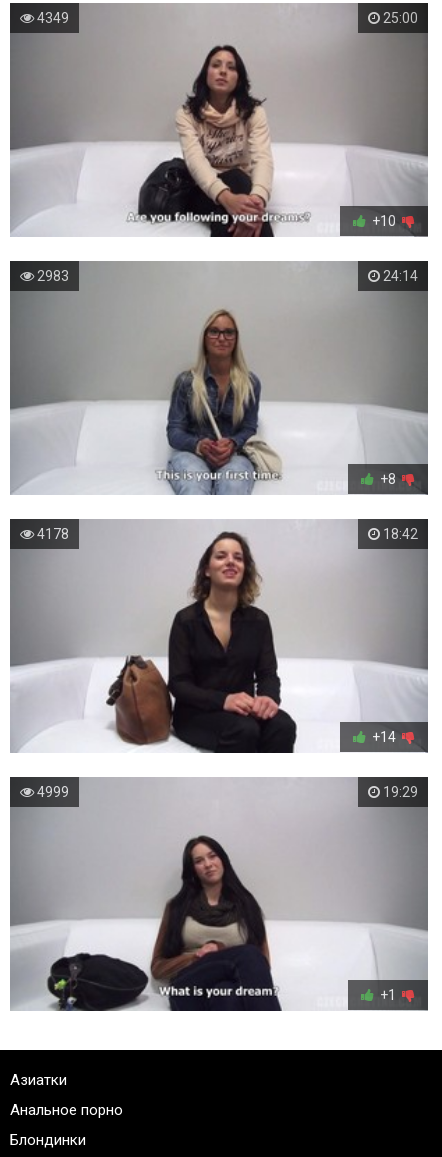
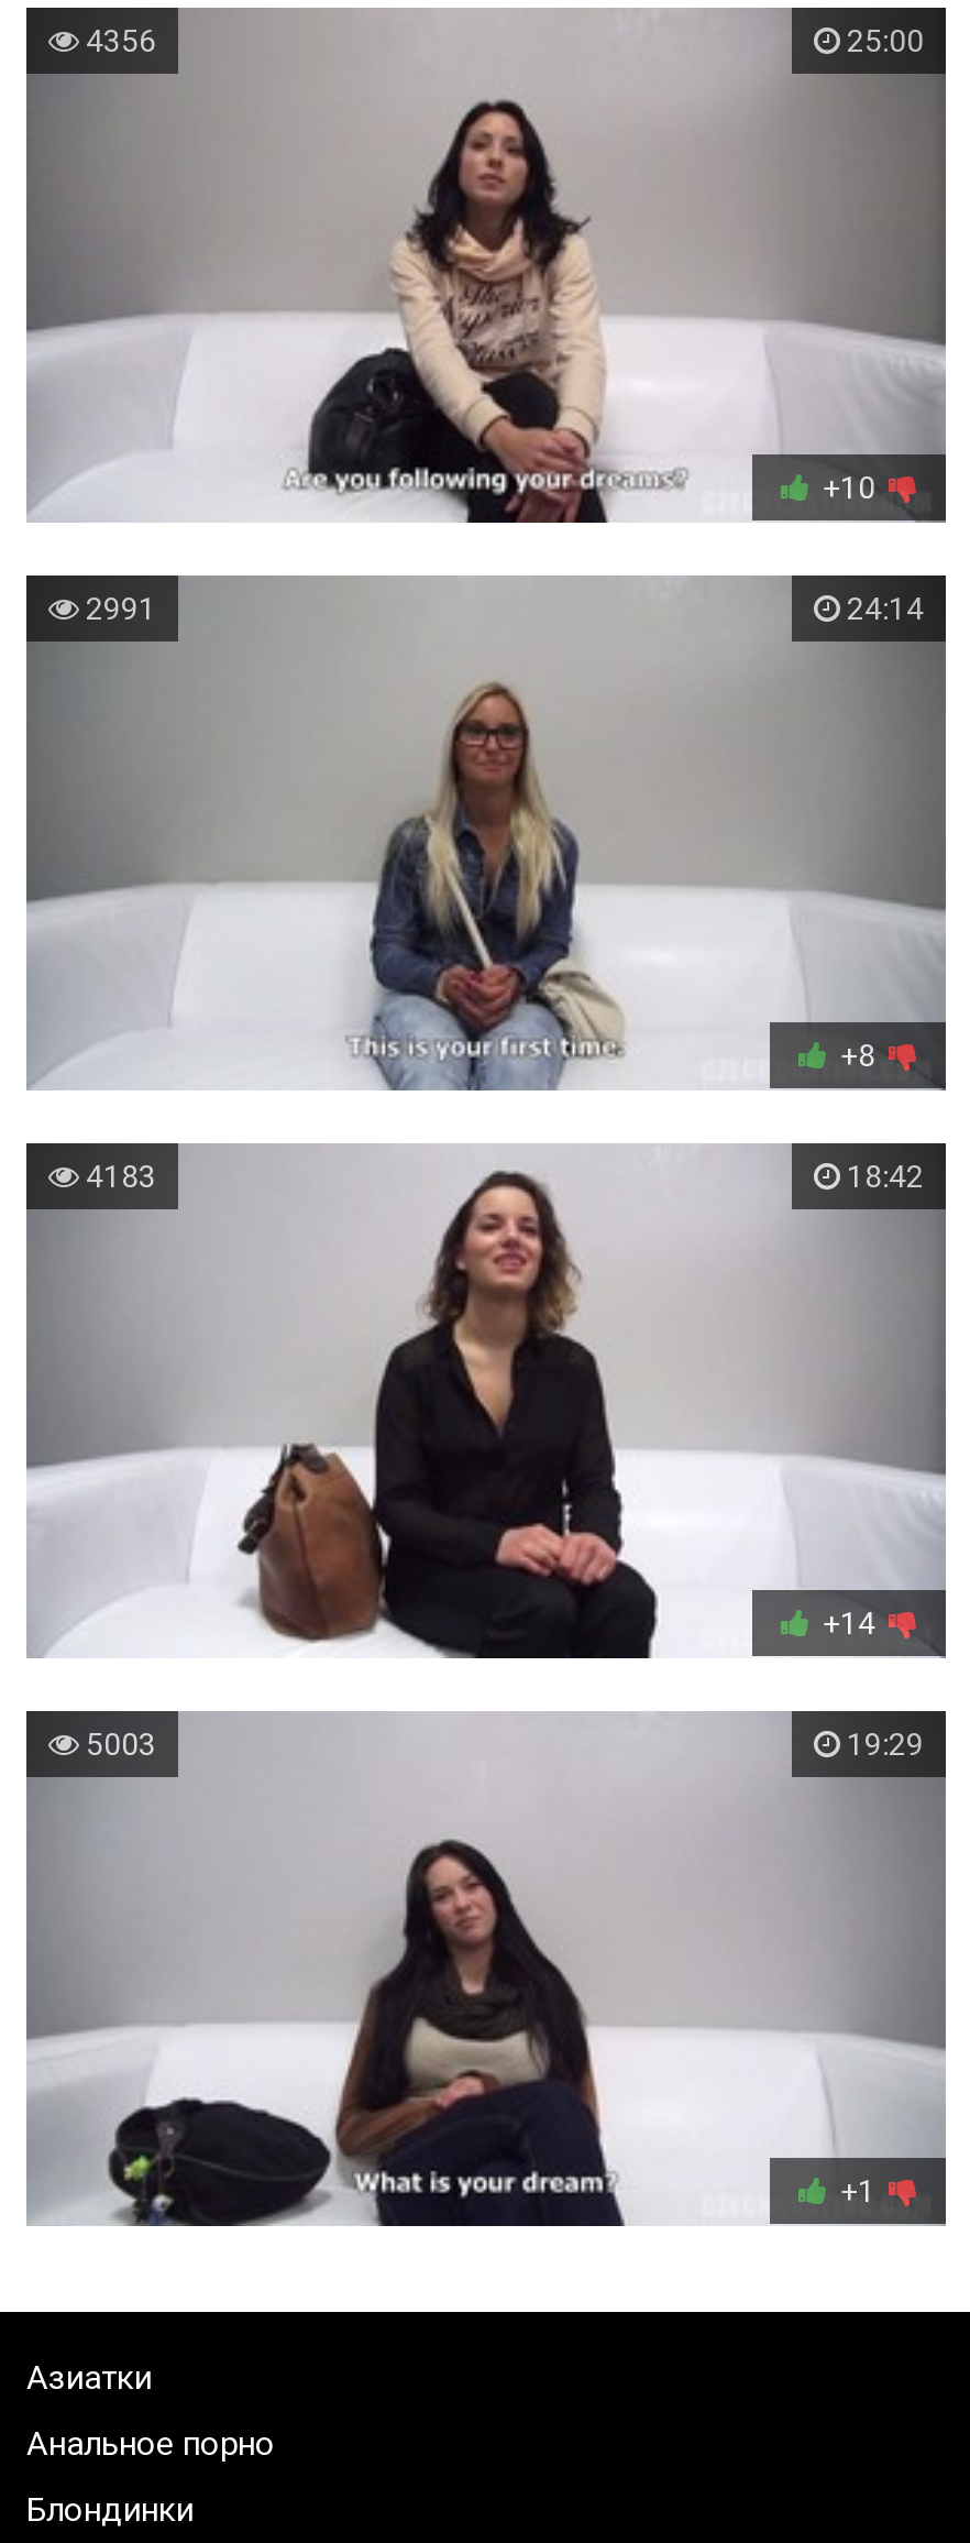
- 4349
+ 4356

- 2983
+ 2991

- 4178
+ 4183

- 4999
+ 5003
